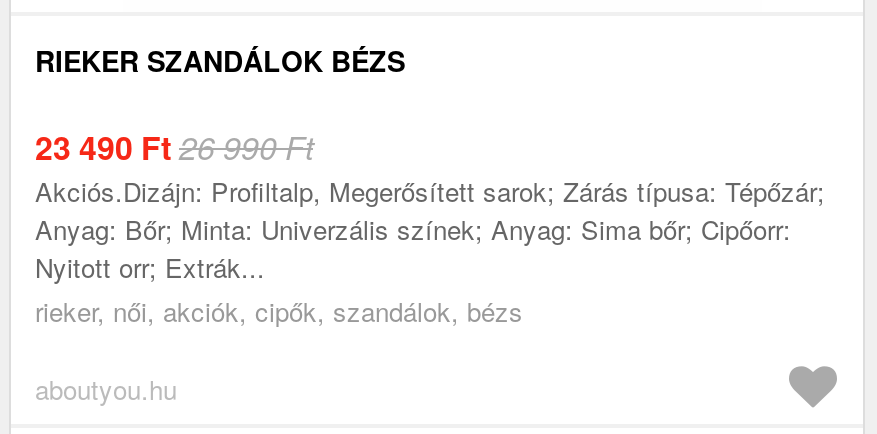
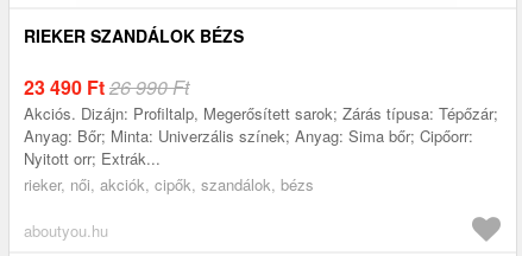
- Akciós.Dizájn: Profiltalp, Megerősített sarok; Zárás típusa: Tépőzár;
+ Akciós. Dizájn: Profiltalp, Megerősített sarok; Zárás típusa: Tépőzár;
